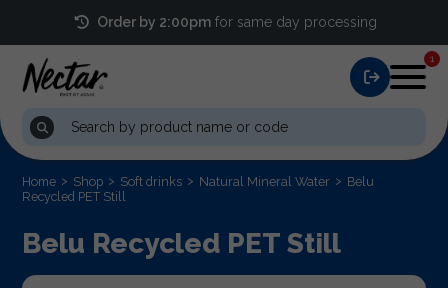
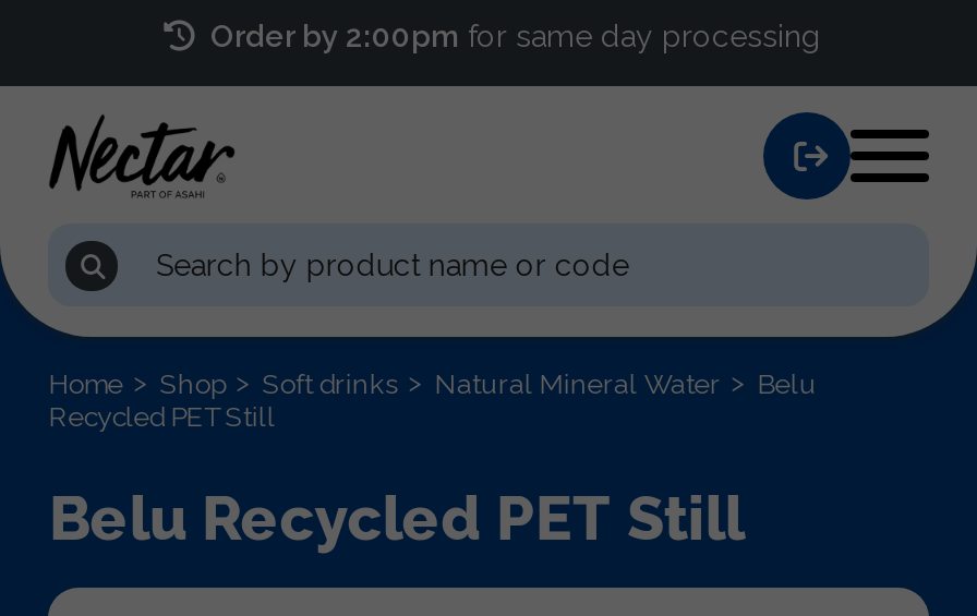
- 1
